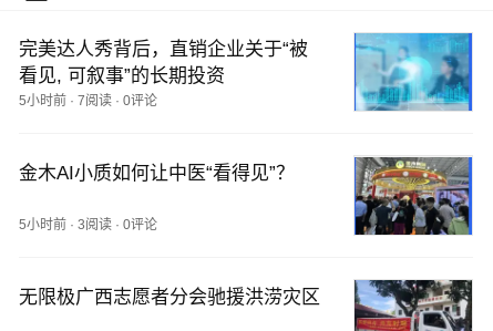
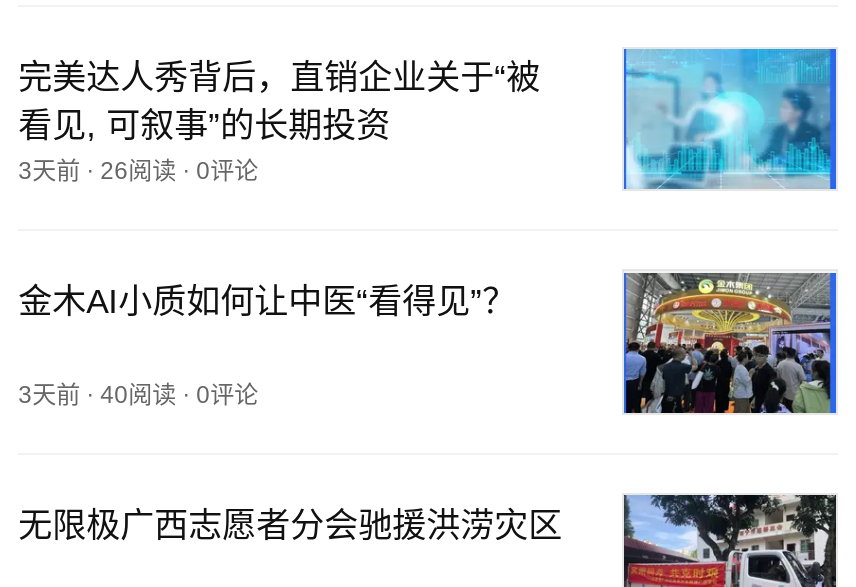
- 5小时前· 7阅读· 0评论
+ 3天前· 26阅读· 0评论

- 5小时前· 3阅读· 0评论
+ 3天前· 40阅读· 0评论
